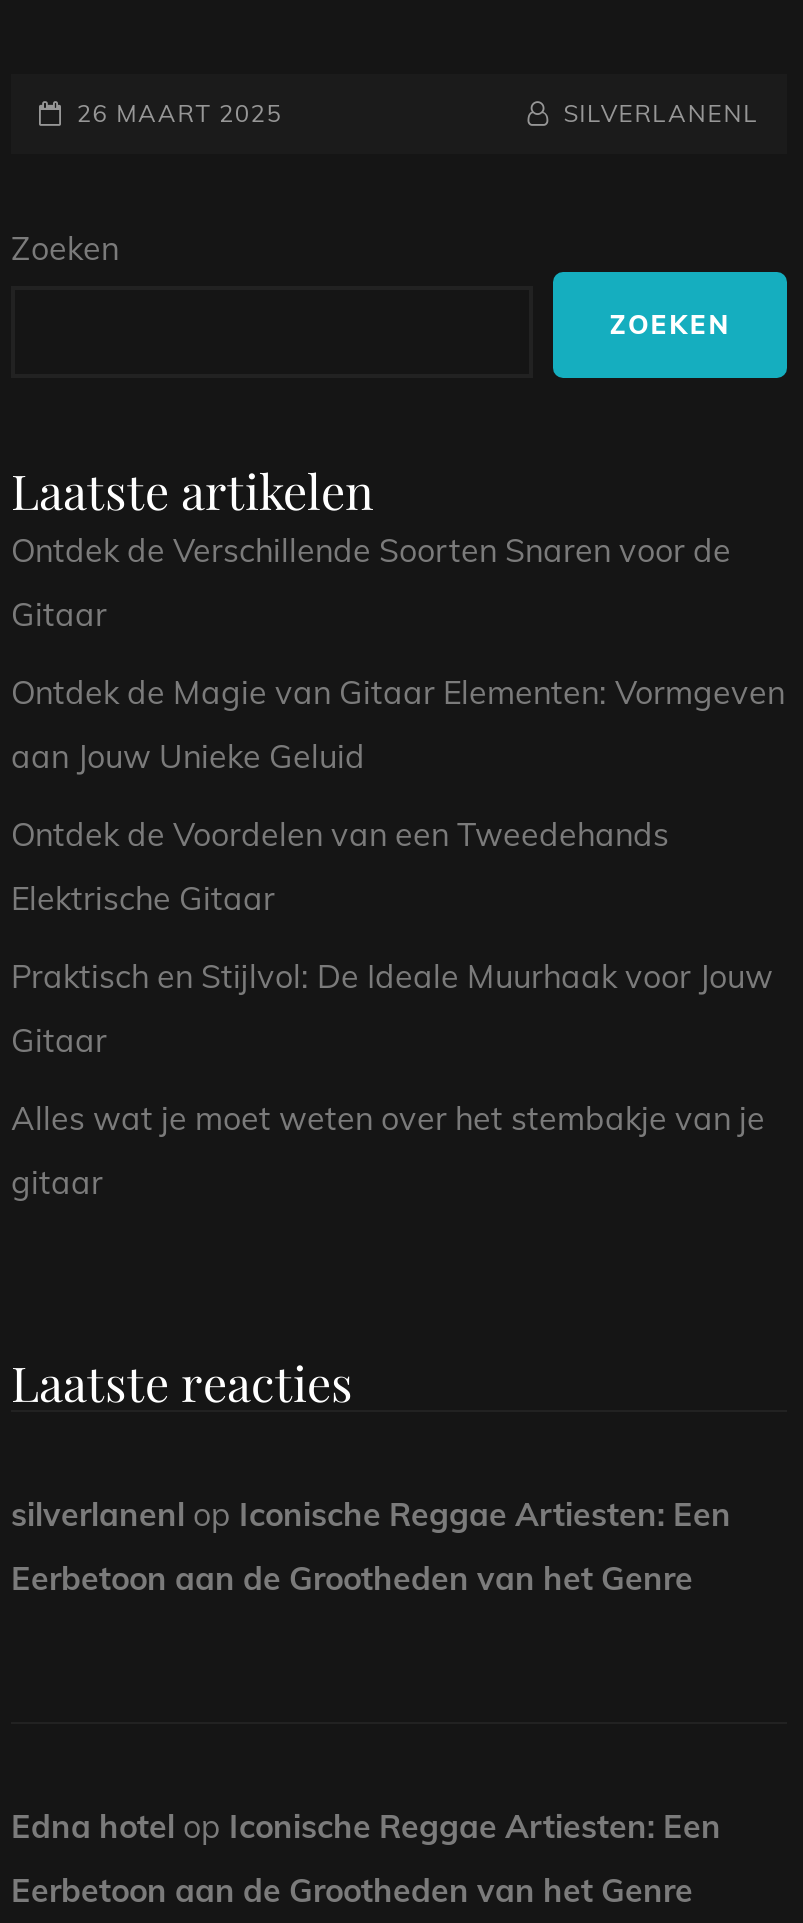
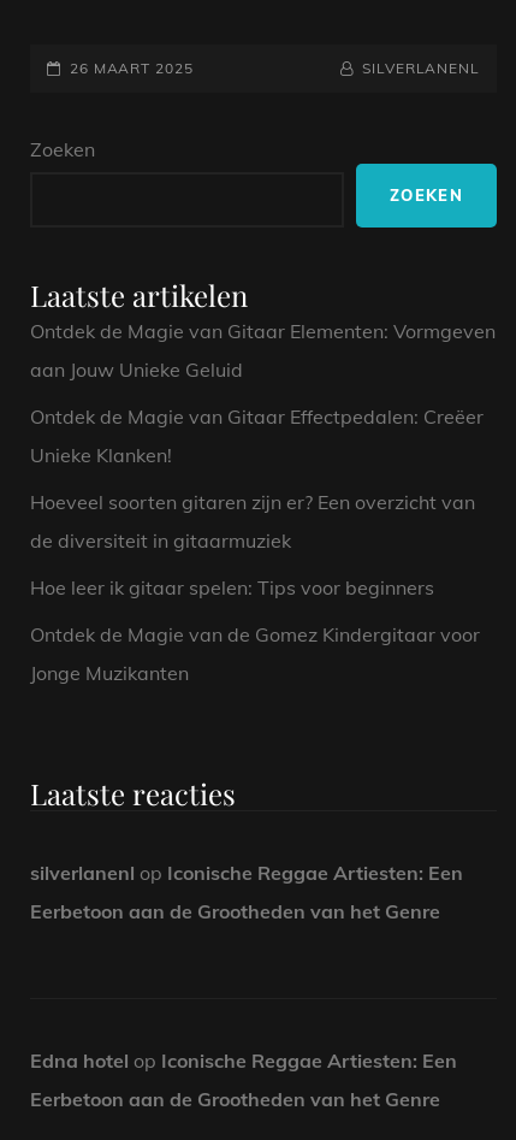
- Ontdek de Verschillende Soorten Snaren voor de
- Gitaar

moved up: Ontdek de Magie van Gitaar Elementen: Vormgeven | aan Jouw Unieke Geluid

- Ontdek de Voordelen van een Tweedehands
- Elektrische Gitaar
- Praktisch en Stijlvol: De Ideale Muurhaak voor Jouw
- Gitaar
- Alles wat je moet weten over het stembakje van je
- gitaar
+ Ontdek de Magie van Gitaar Effectpedalen: Creëer
+ Unieke Klanken!
+ Hoeveel soorten gitaren zijn er? Een overzicht van
+ de diversiteit in gitaarmuziek
+ Hoe leer ik gitaar spelen: Tips voor beginners
+ Ontdek de Magie van de Gomez Kindergitaar voor
+ Jonge Muzikanten
